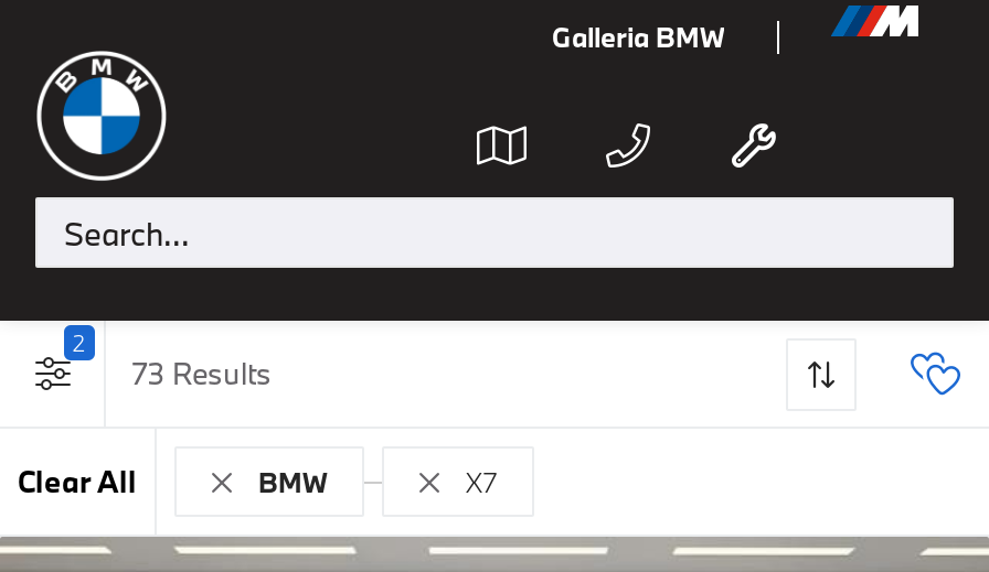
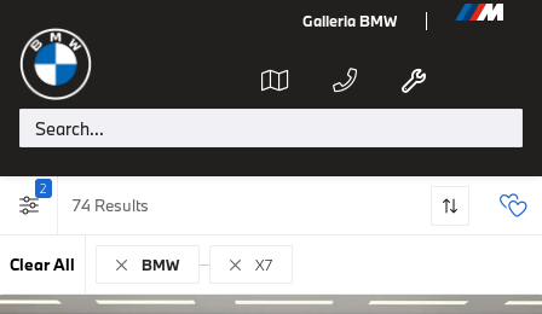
- 73
+ 74
